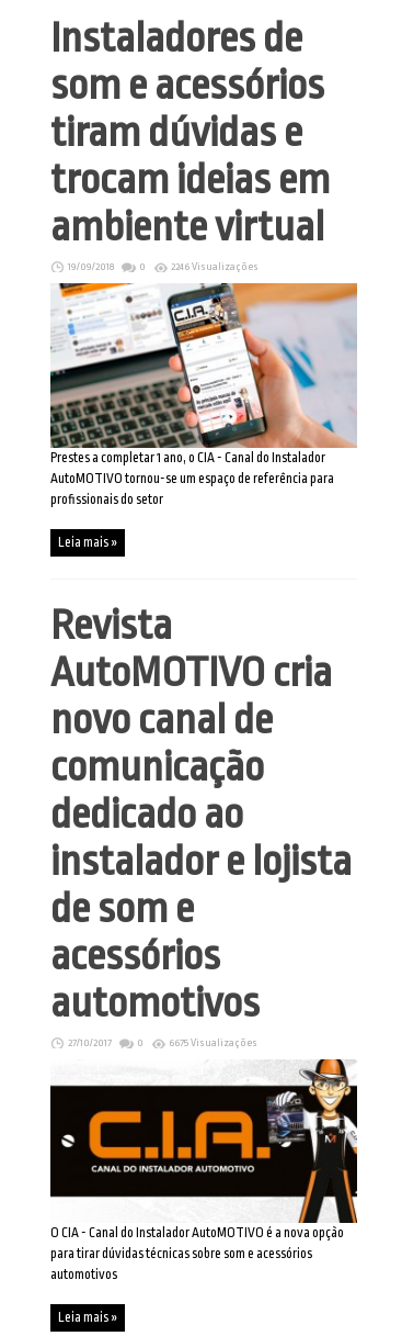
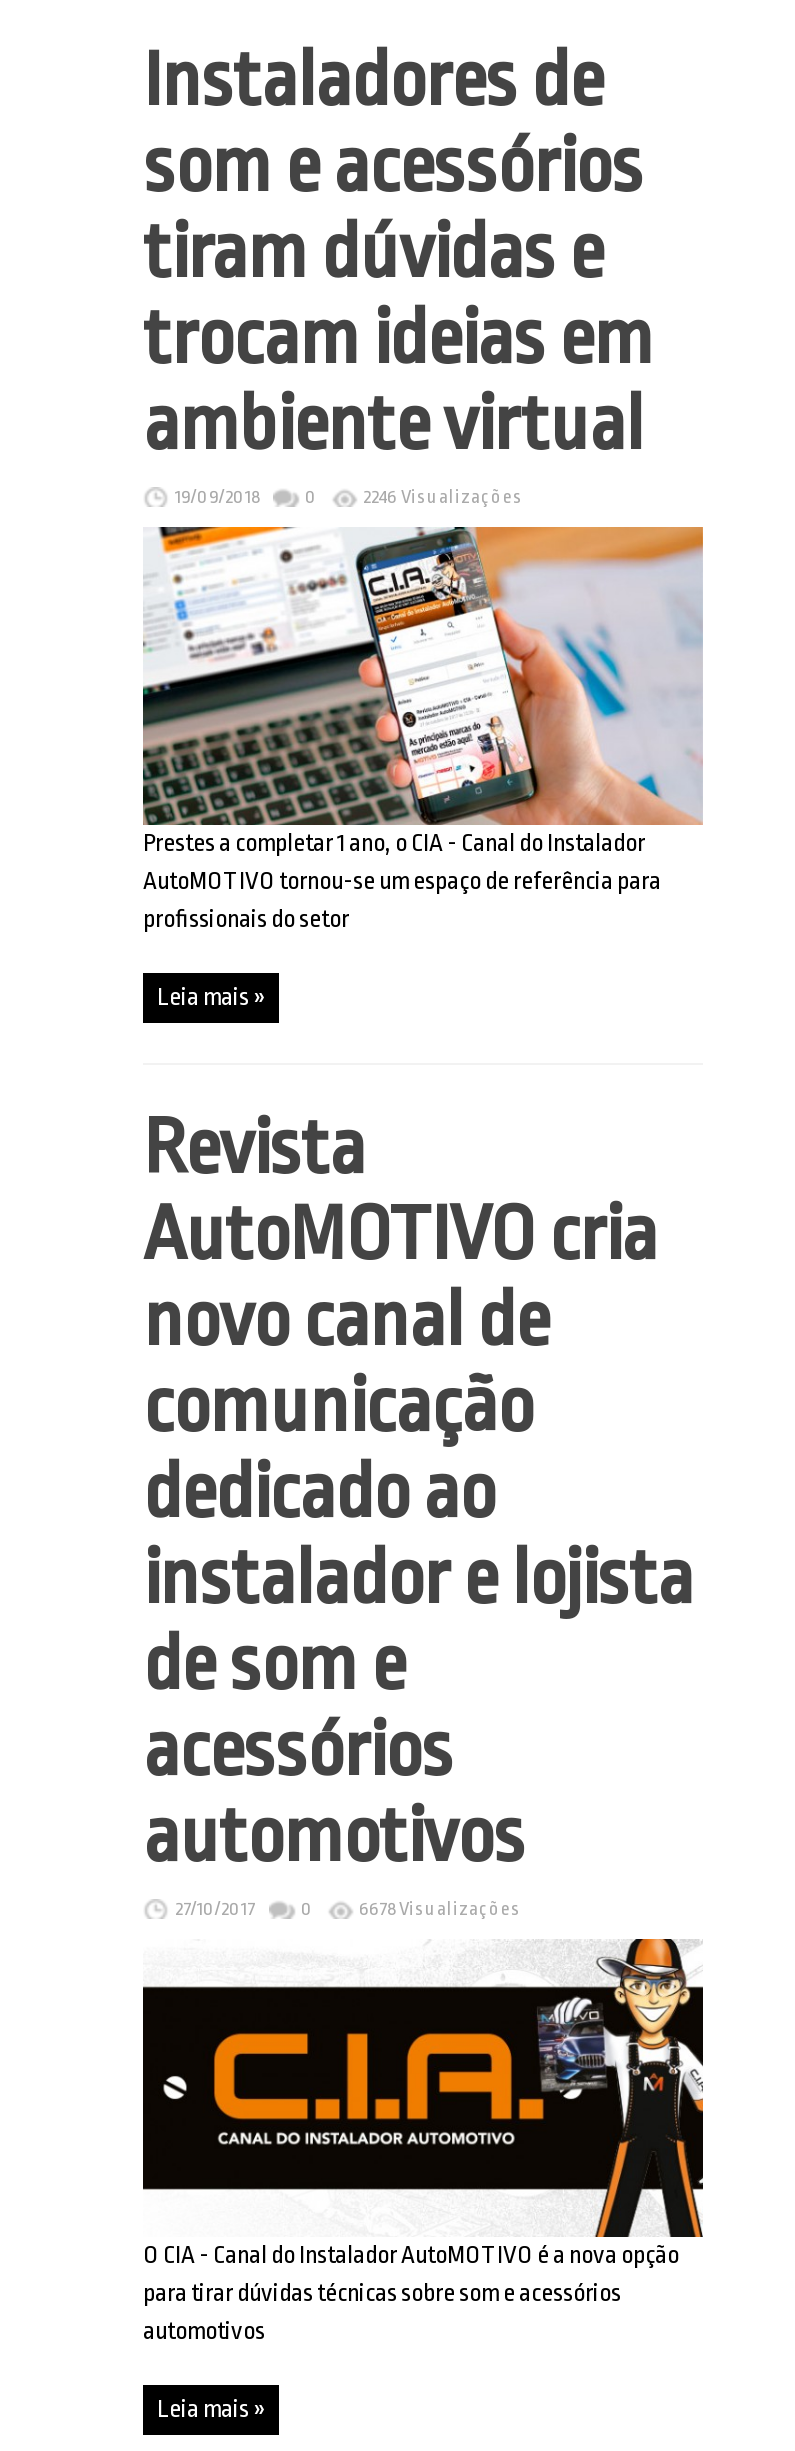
- 6675 Visualizações
+ 6678 Visualizações
